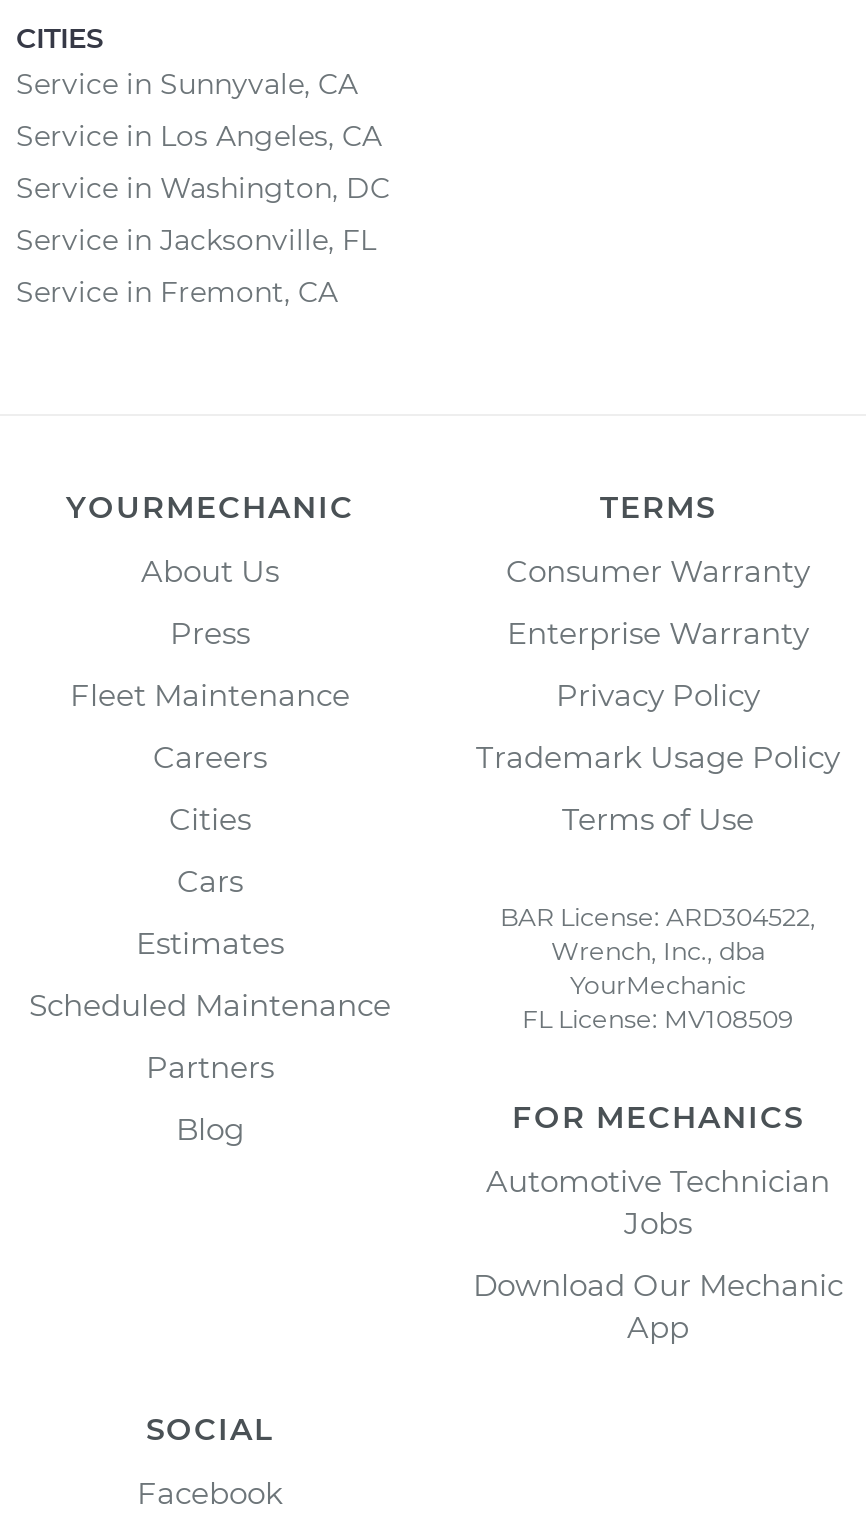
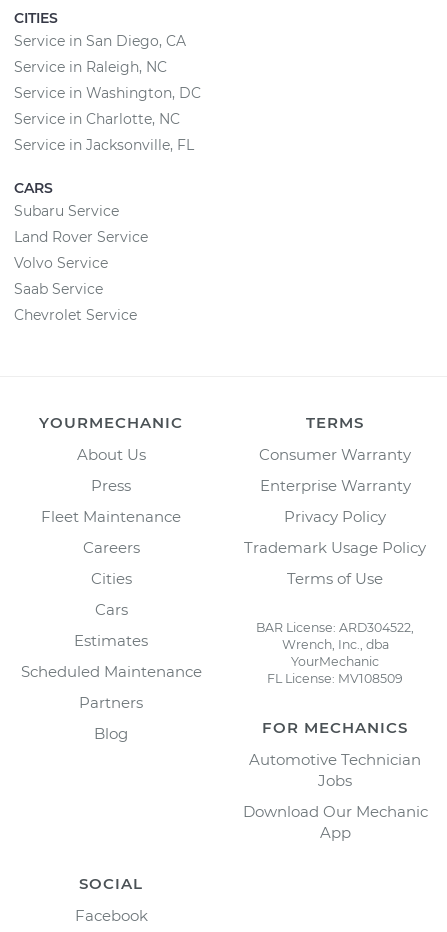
- Service in Sunnyvale, CA
- Service in Los Angeles, CA
+ Service in San Diego, CA
+ Service in Raleigh, NC

+ Service in Charlotte, NC

- Service in Fremont, CA
+ CARS
+ Subaru Service
+ Land Rover Service
+ Volvo Service
+ Saab Service
+ Chevrolet Service
